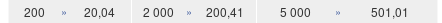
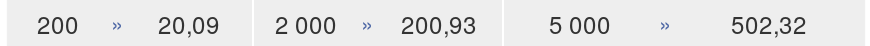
- 20,04
+ 20,09

- 200,41
+ 200,93

- 501,01
+ 502,32
